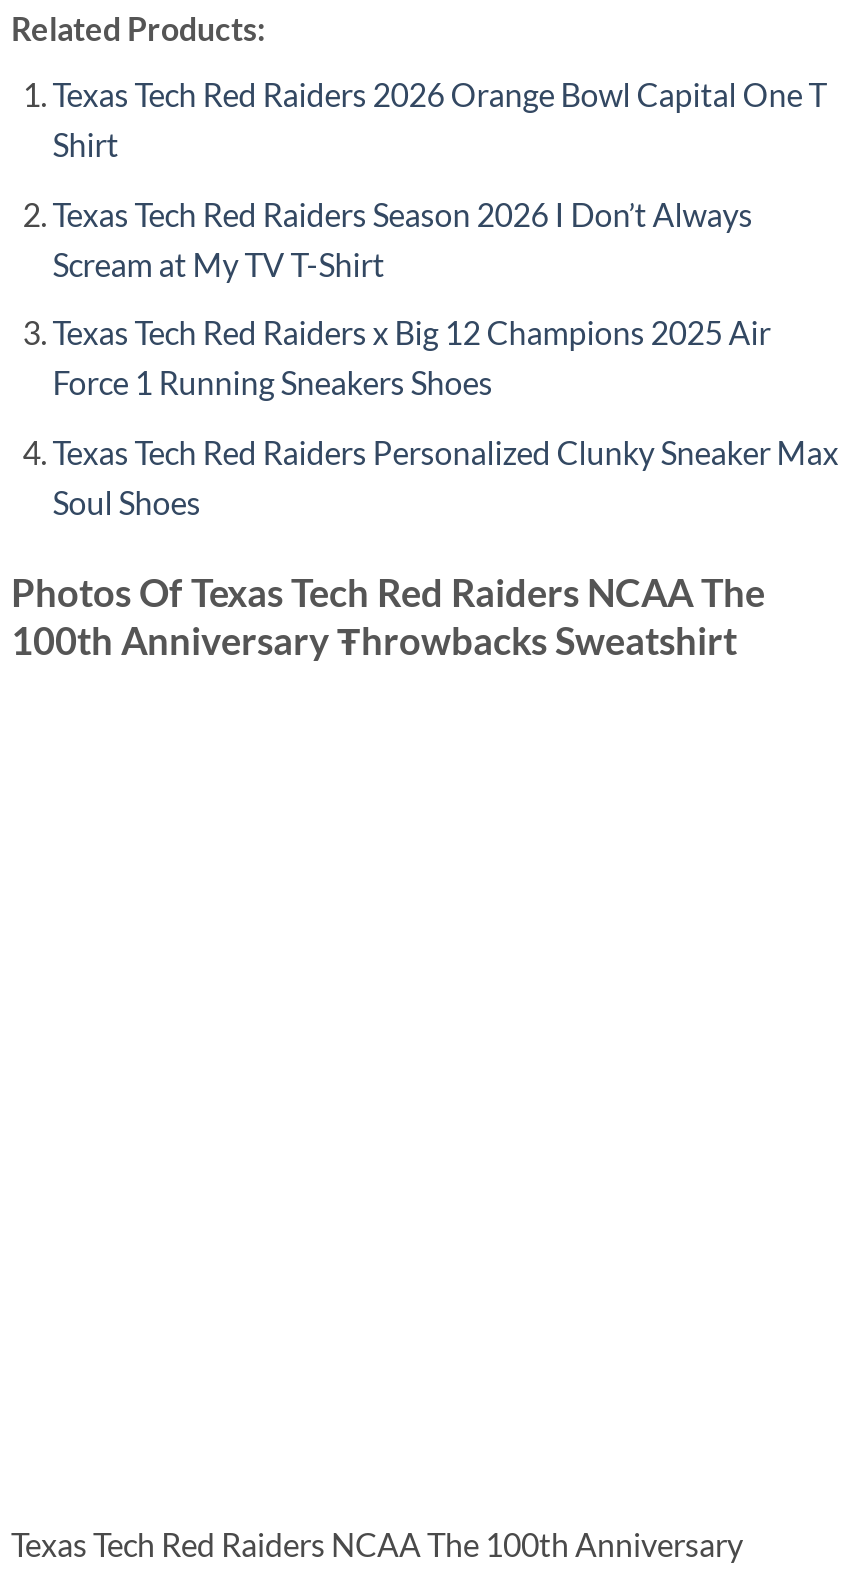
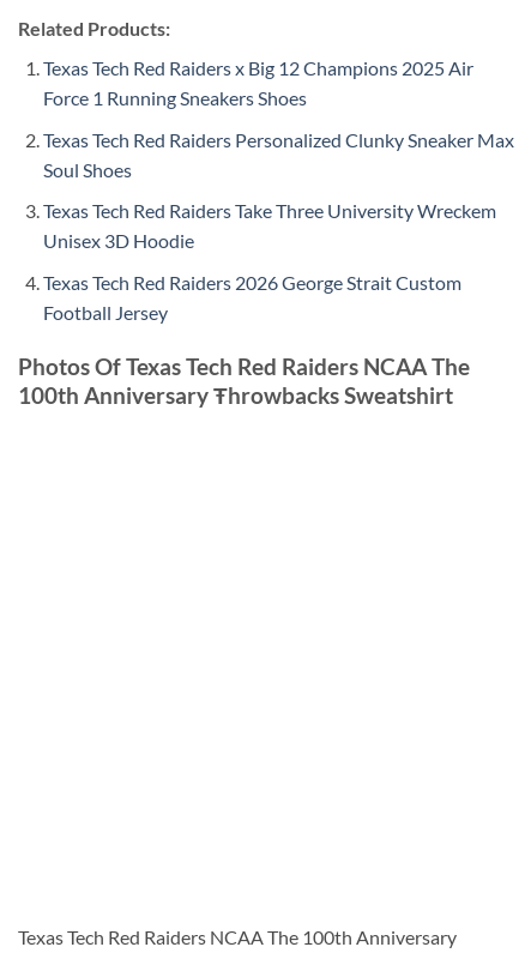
- Texas Tech Red Raiders 2026 Orange Bowl Capital One T
- Shirt
- Texas Tech Red Raiders Season 2026 I Don’t Always
- Scream at My TV T-Shirt

moved up: Texas Tech Red Raiders x Big 12 Champions 2025 Air | Force 1 Running Sneakers Shoes | Texas Tech Red Raiders Personalized Clunky Sneaker Max | Soul Shoes

+ Texas Tech Red Raiders Take Three University Wreckem
+ Unisex 3D Hoodie
+ Texas Tech Red Raiders 2026 George Strait Custom
+ Football Jersey
